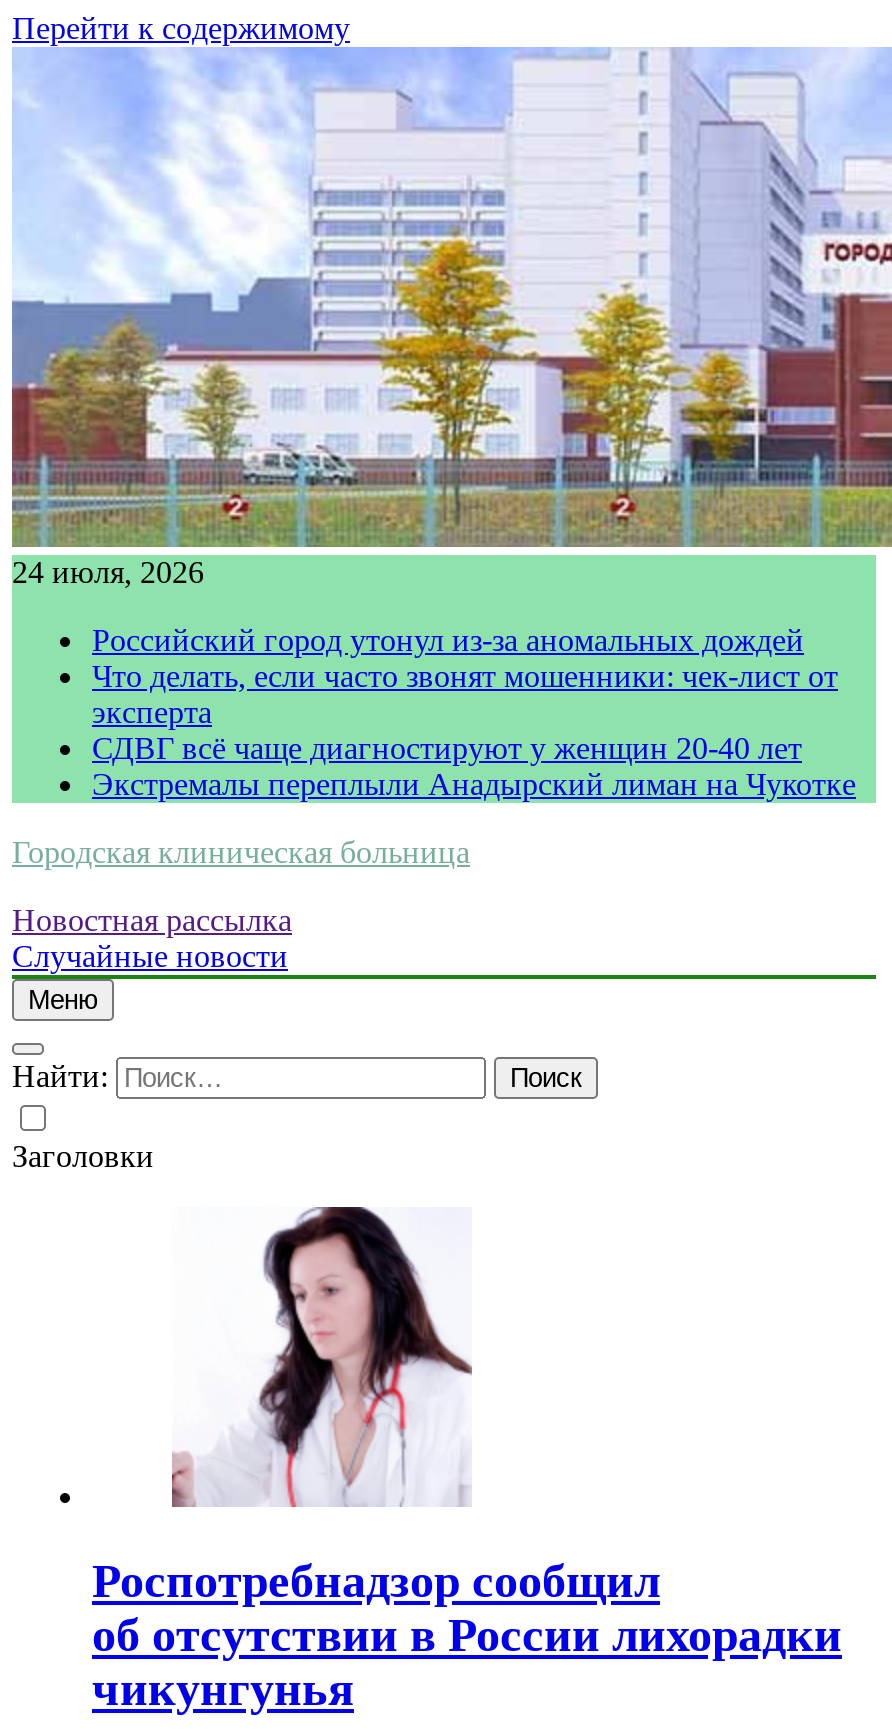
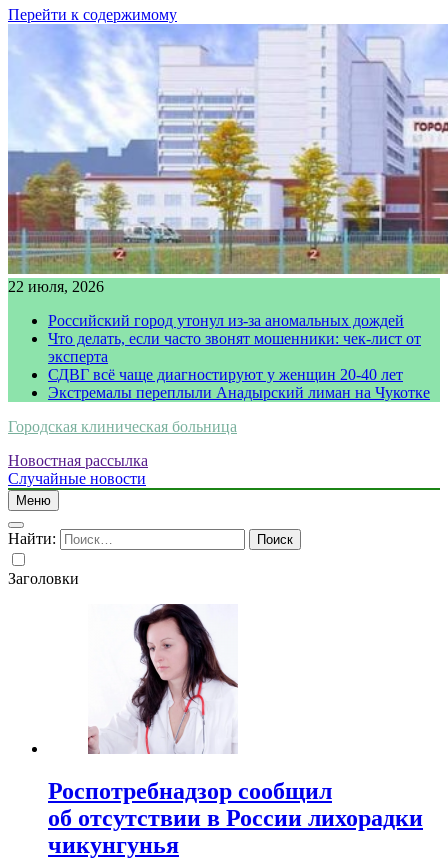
- 24 июля, 2026
+ 22 июля, 2026
